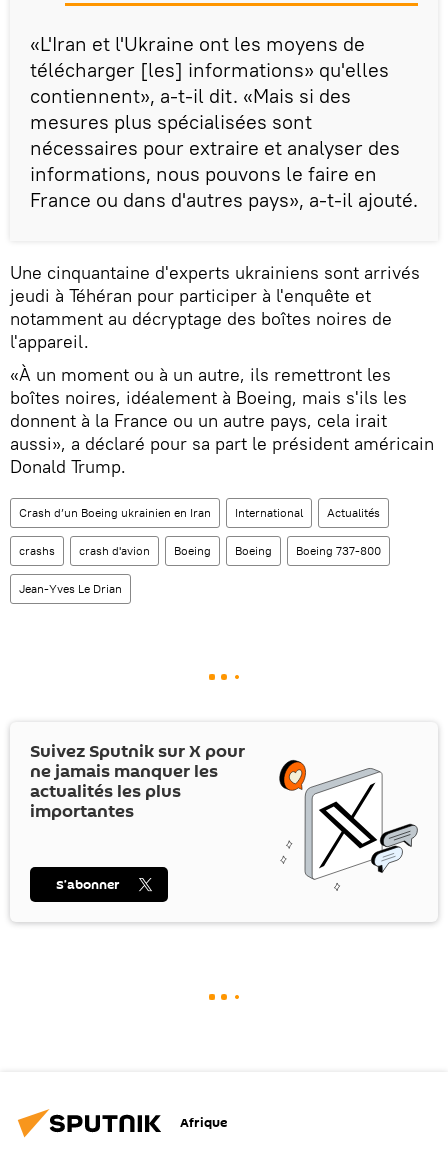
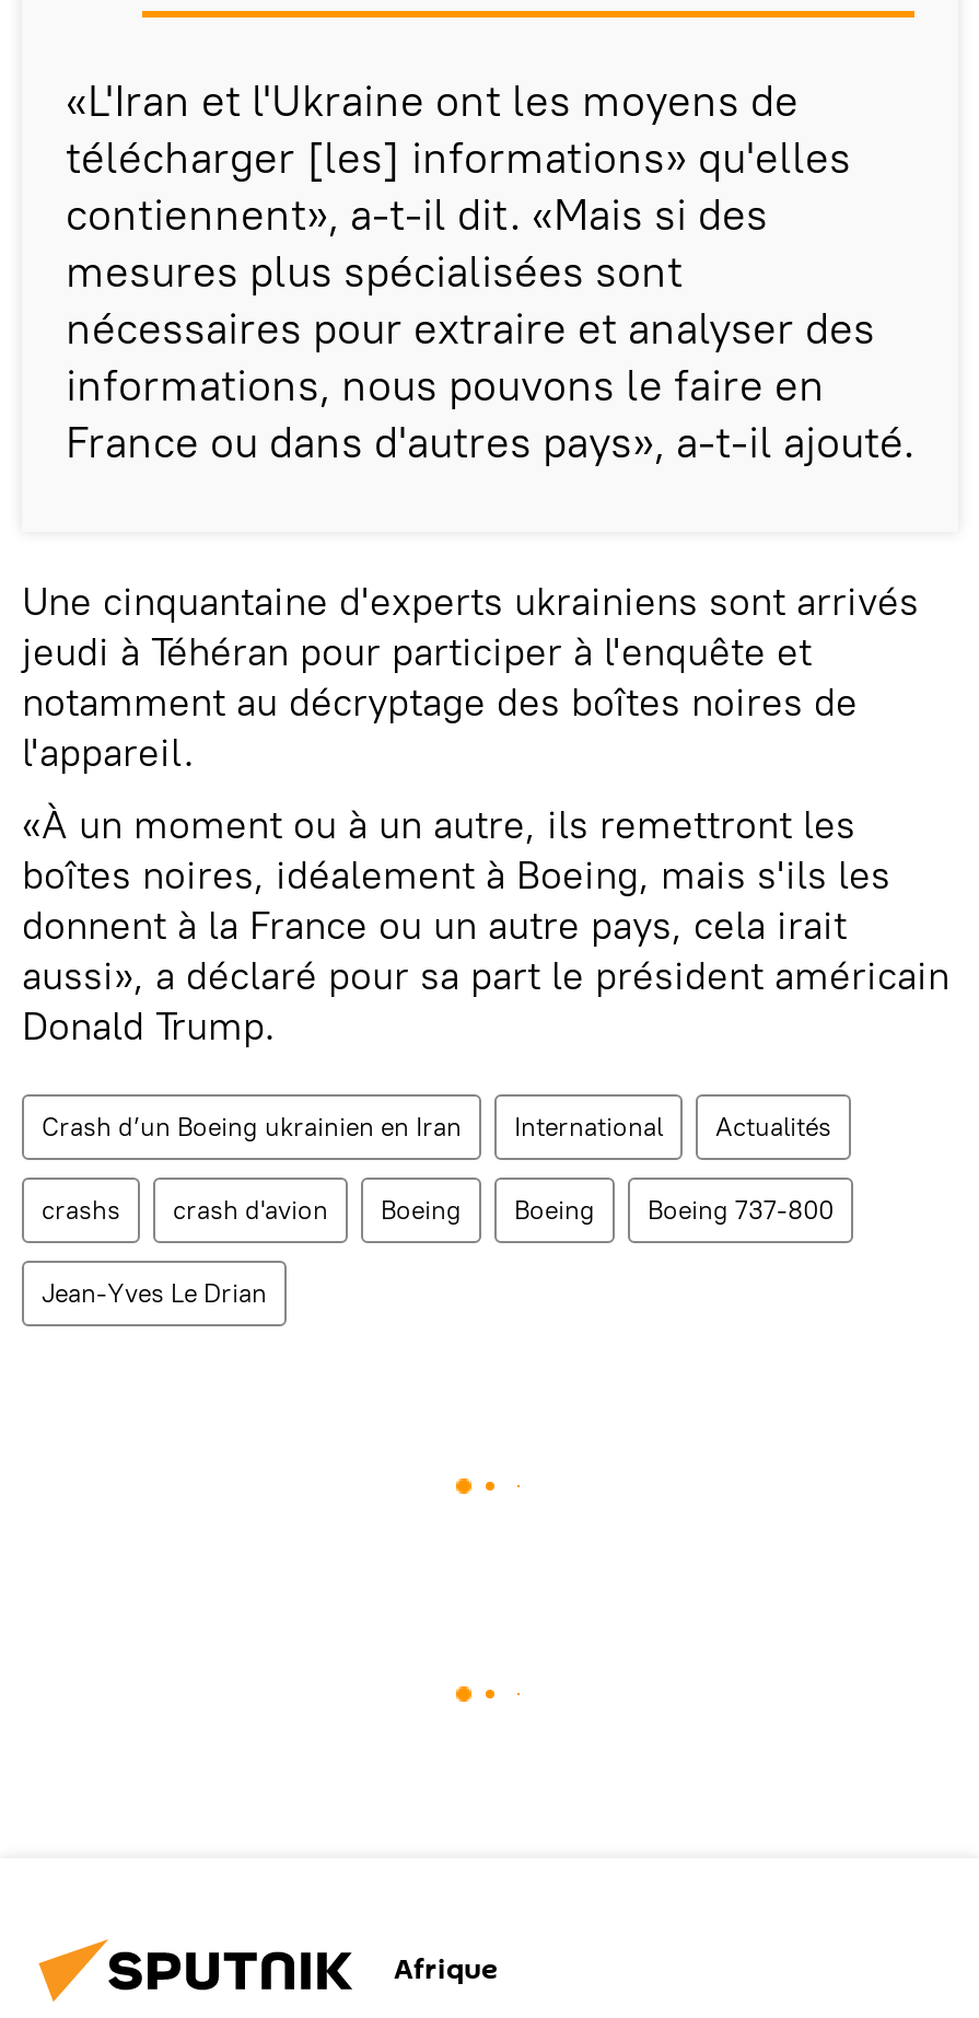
- [image]
- Suivez Sputnik surX pour
- ne jamais manquer les
- actualités les plus
- importantes
- S’abonner
